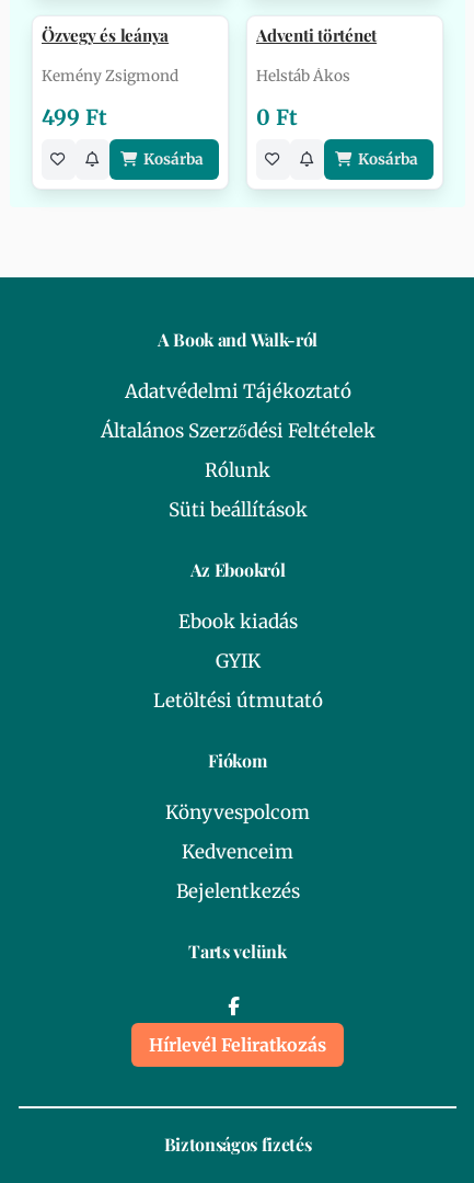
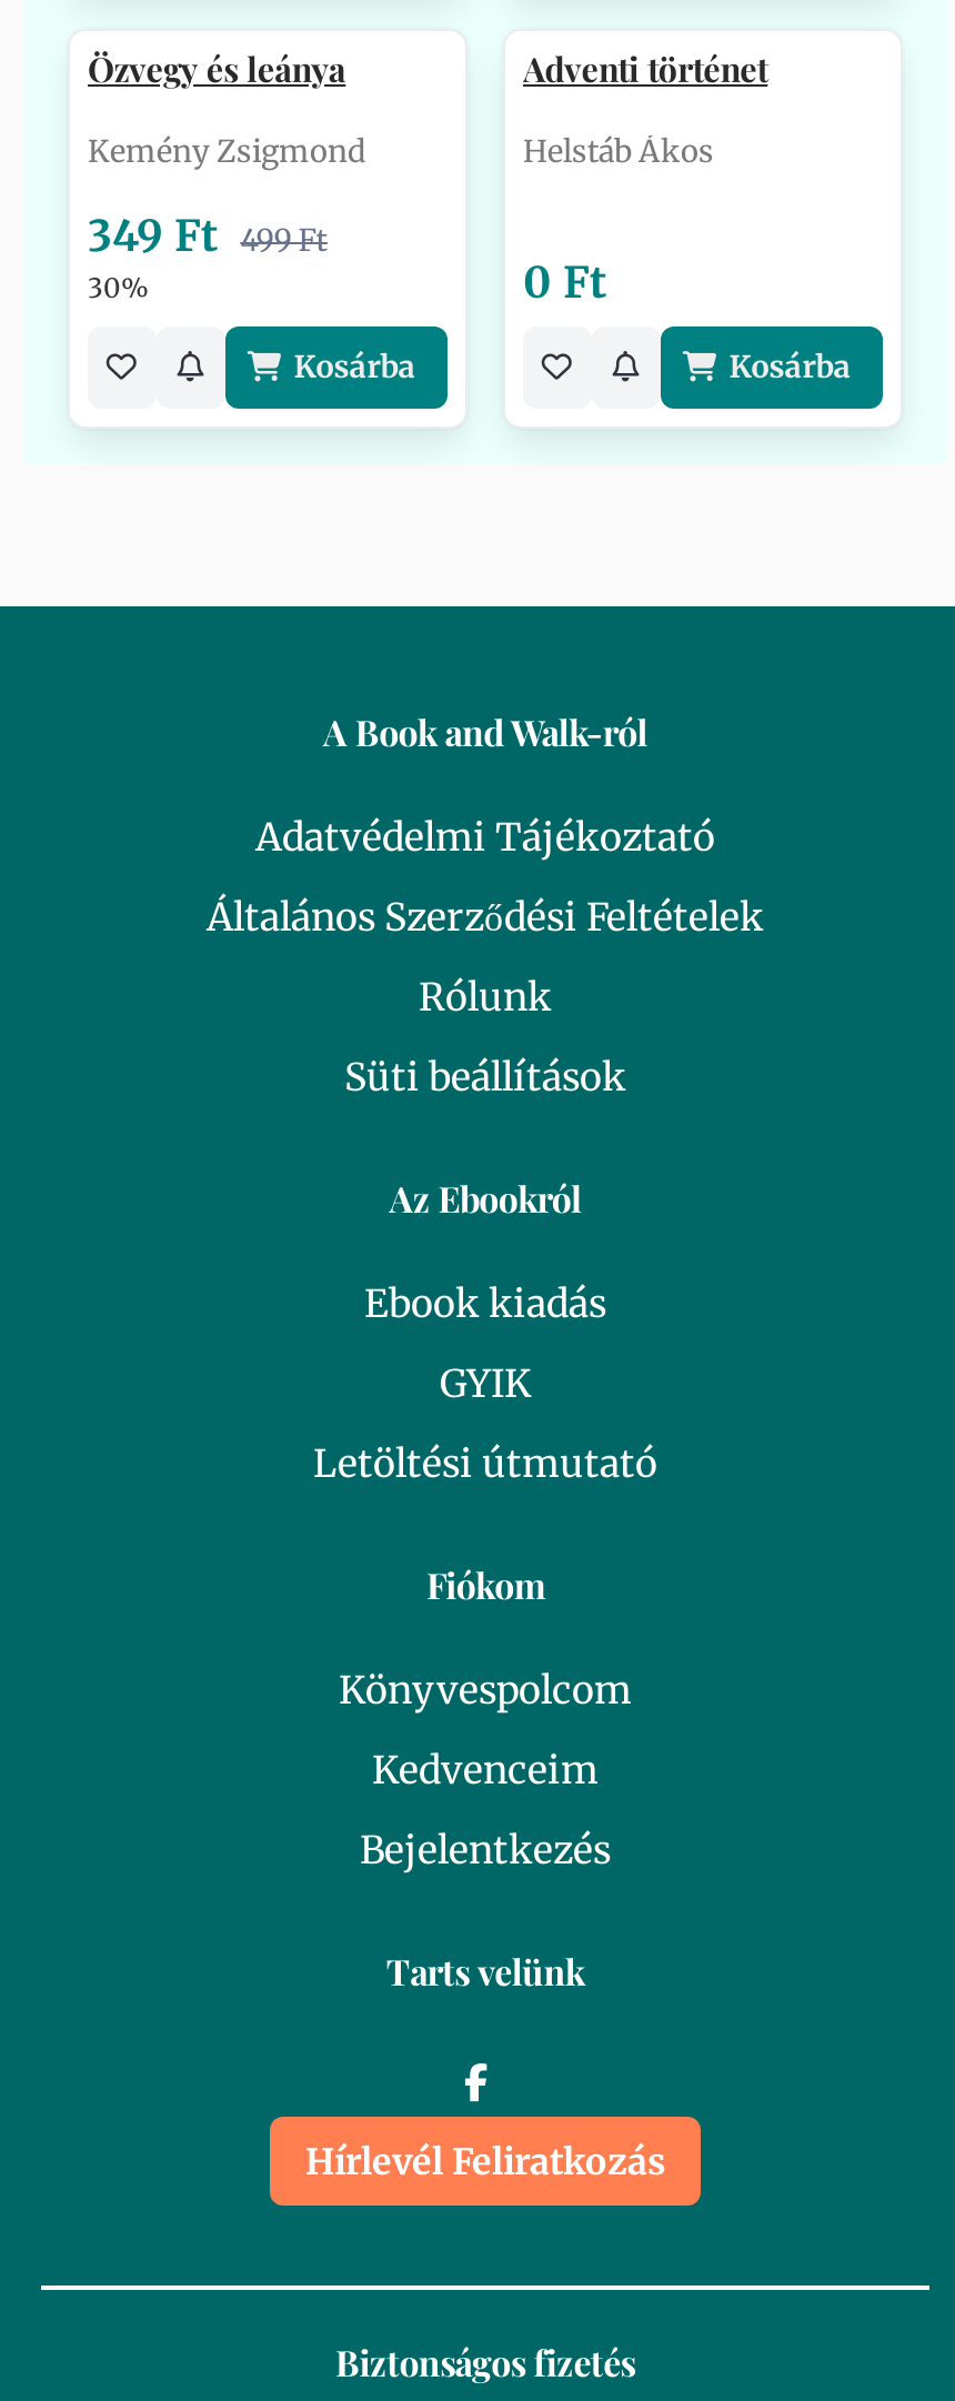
- 499 Ft
+ 349 Ft 499 Ft
+ 30%
